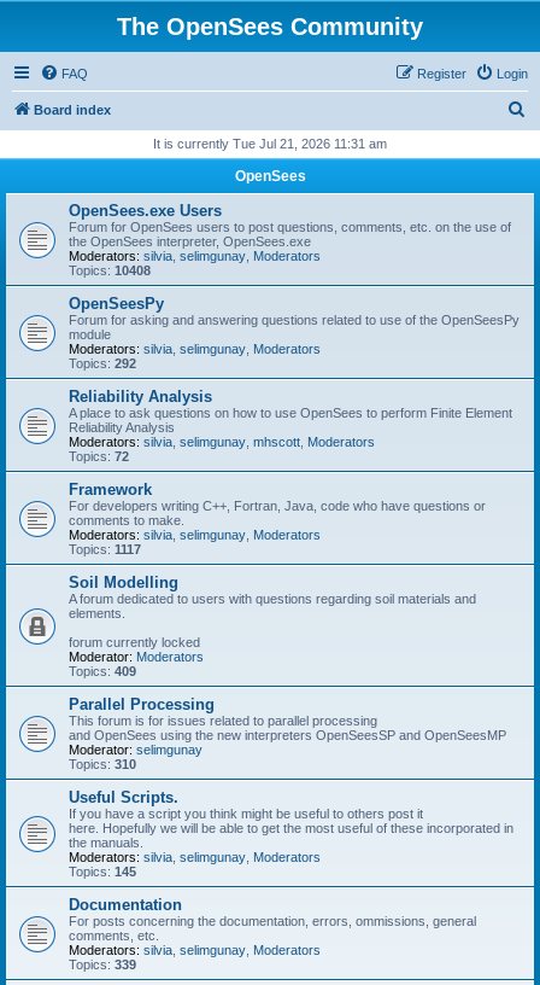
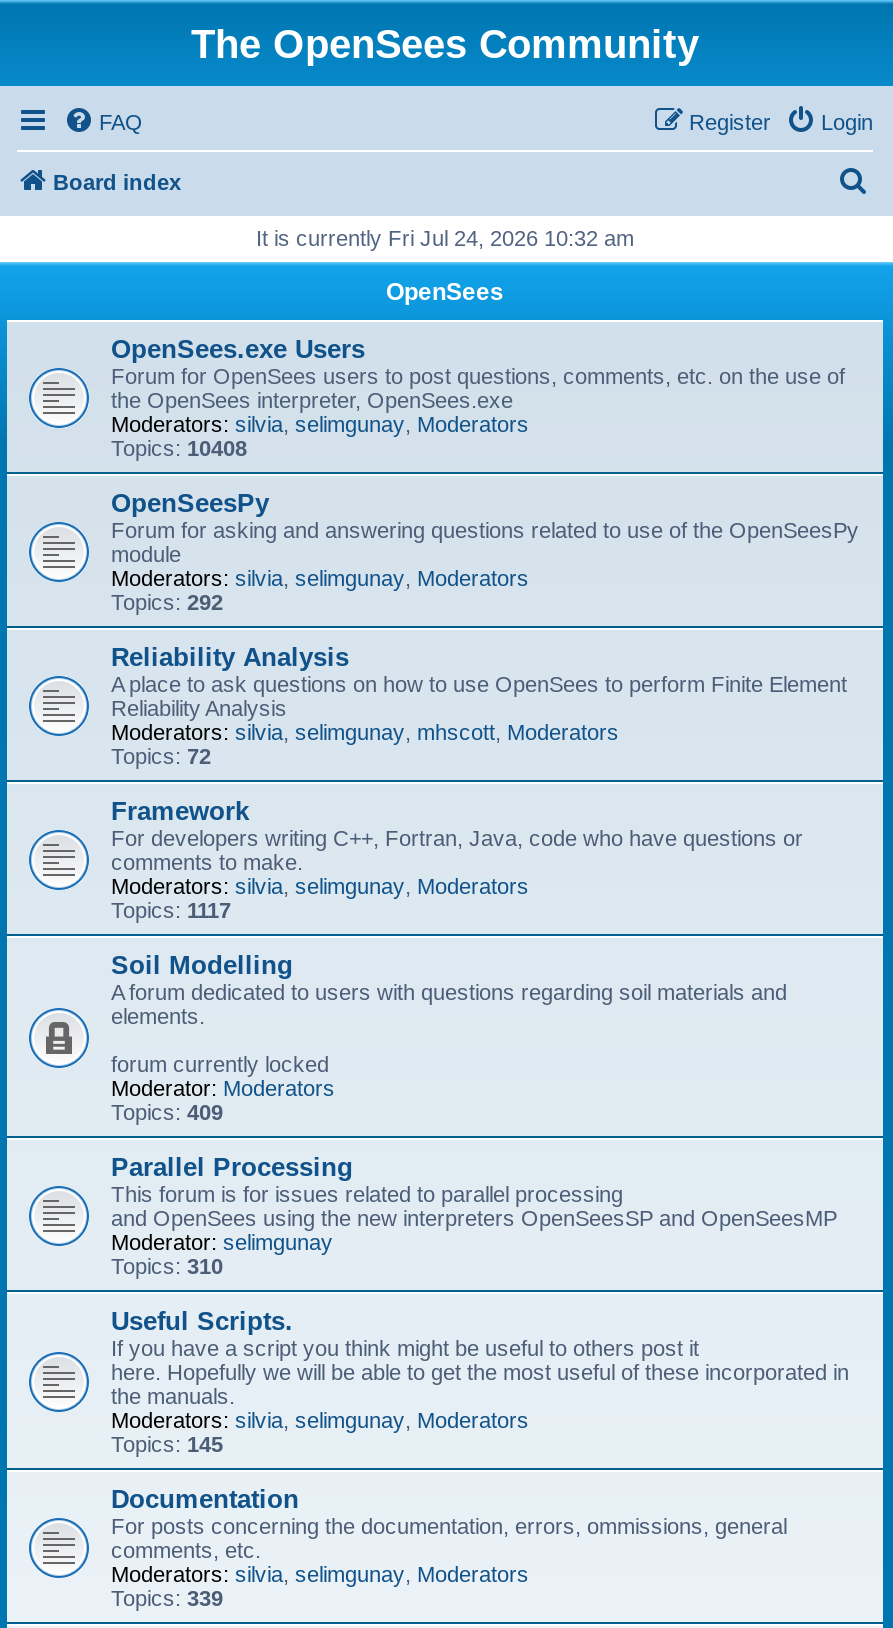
- It is currently Tue Jul 21, 2026 11:31 am
+ It is currently Fri Jul 24, 2026 10:32 am
